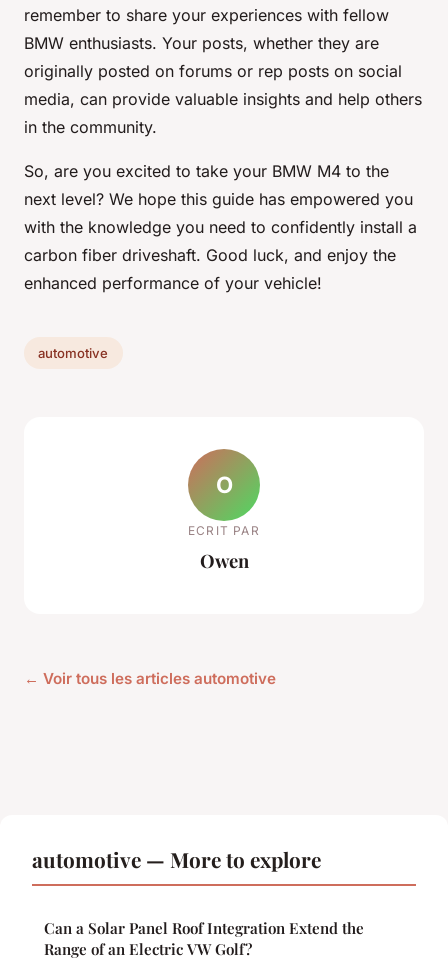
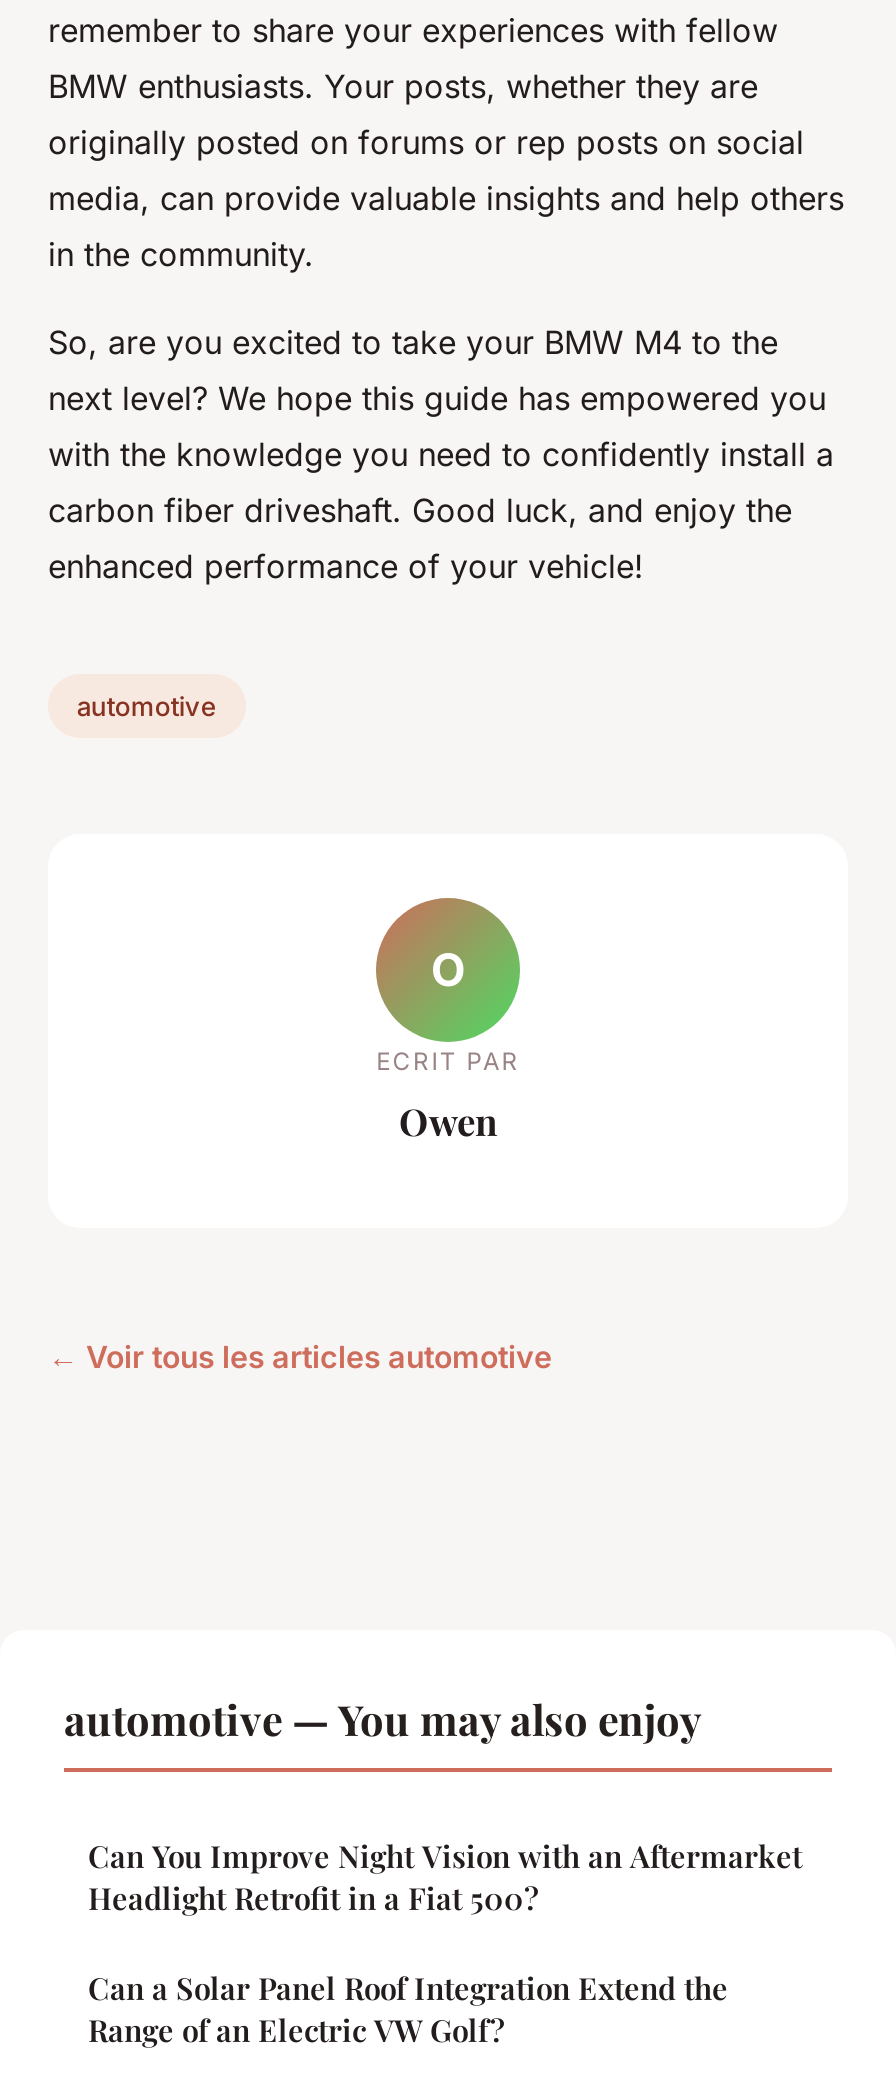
- automotive — More to explore
+ automotive — You may also enjoy
+ Can You Improve Night Vision with an Aftermarket
+ Headlight Retrofit in a Fiat 500?
